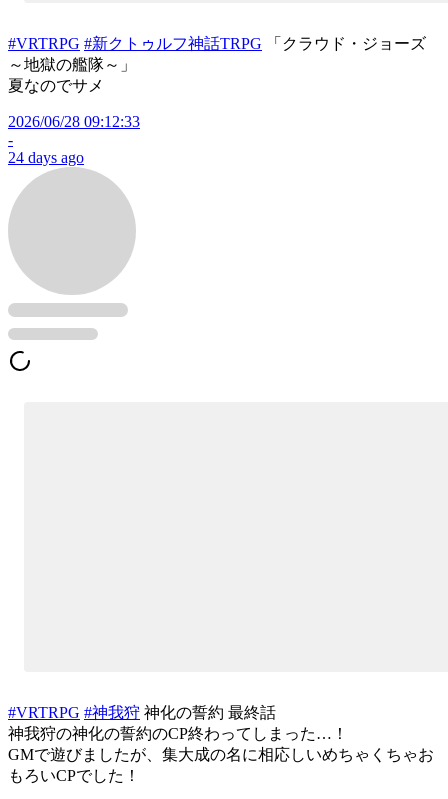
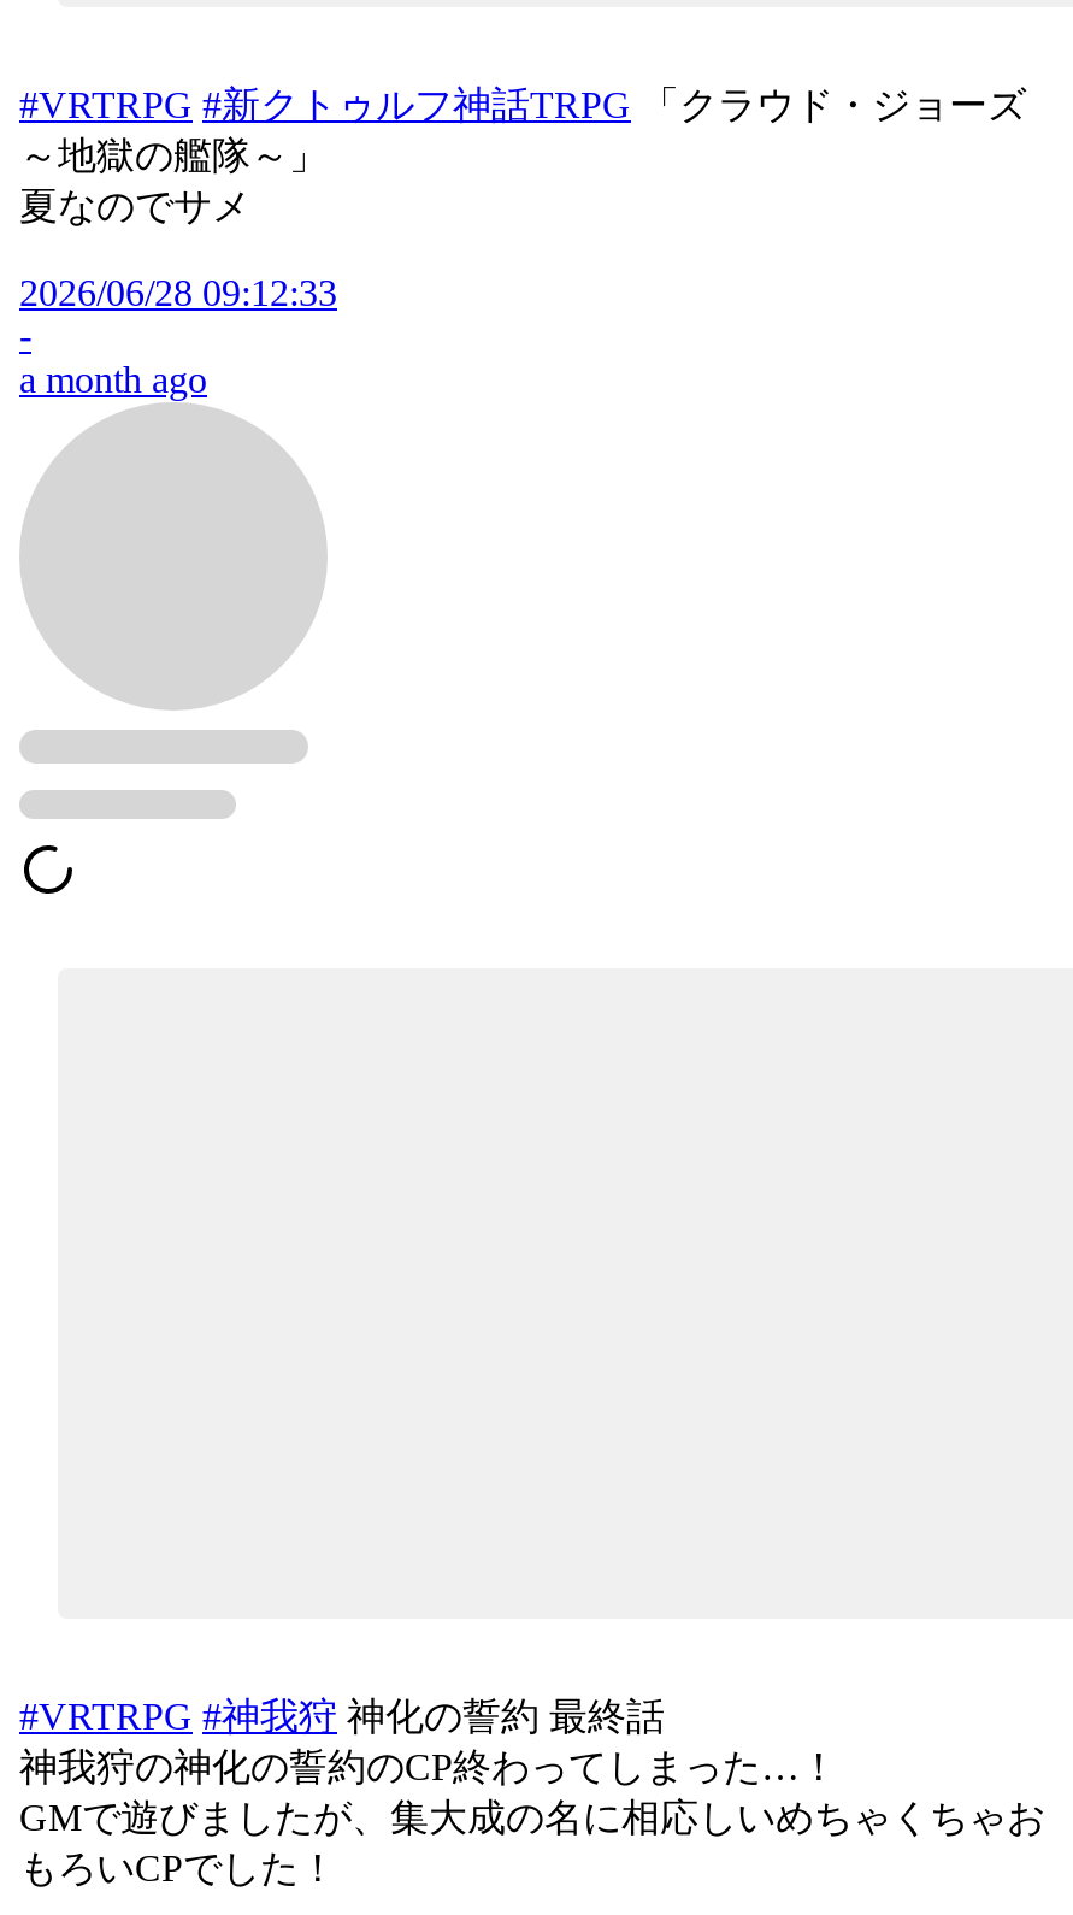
- 24 days ago
+ a month ago
